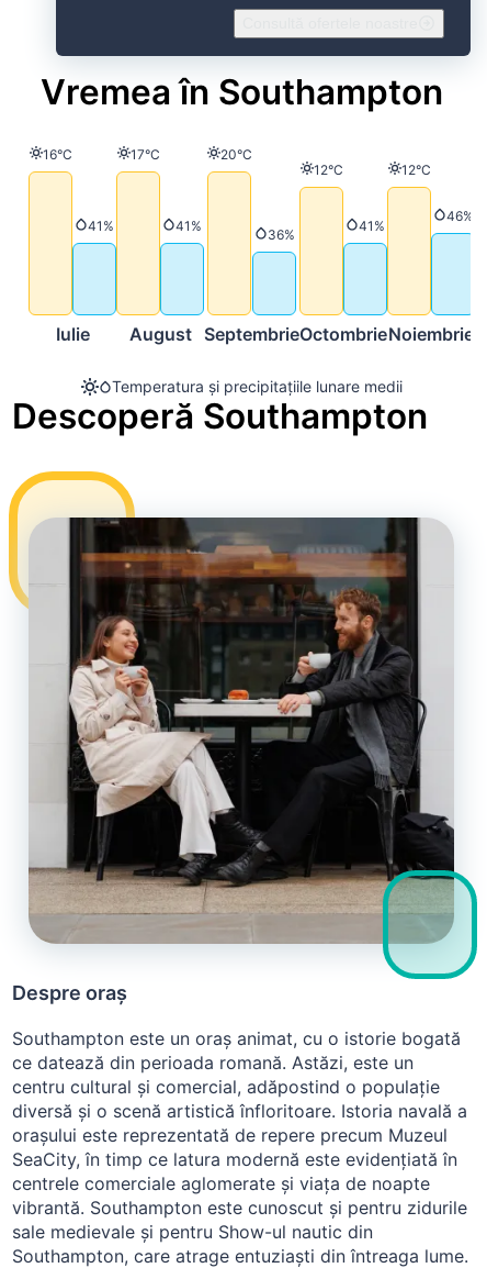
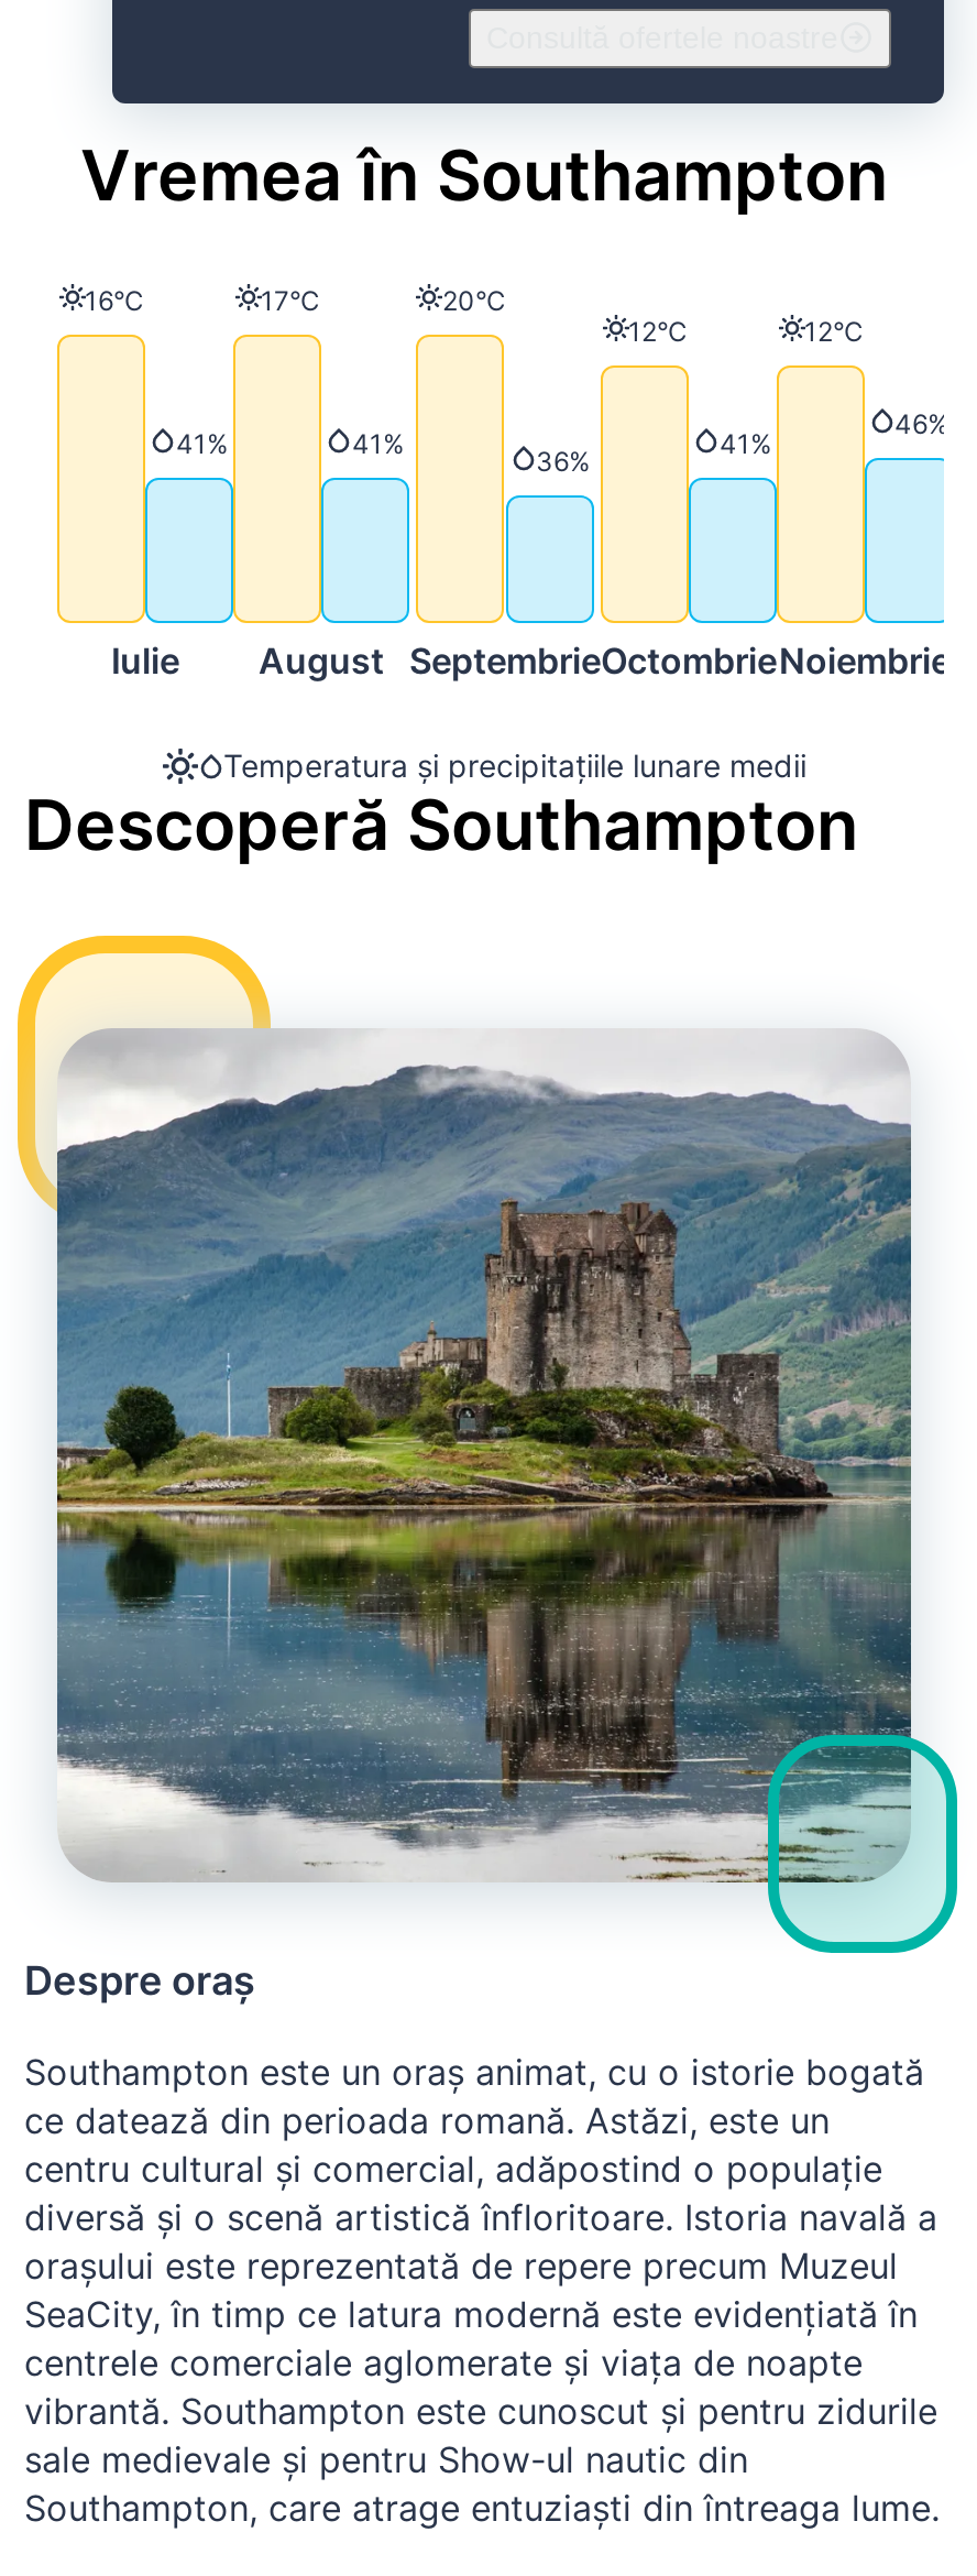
- [image]
+ [image]
